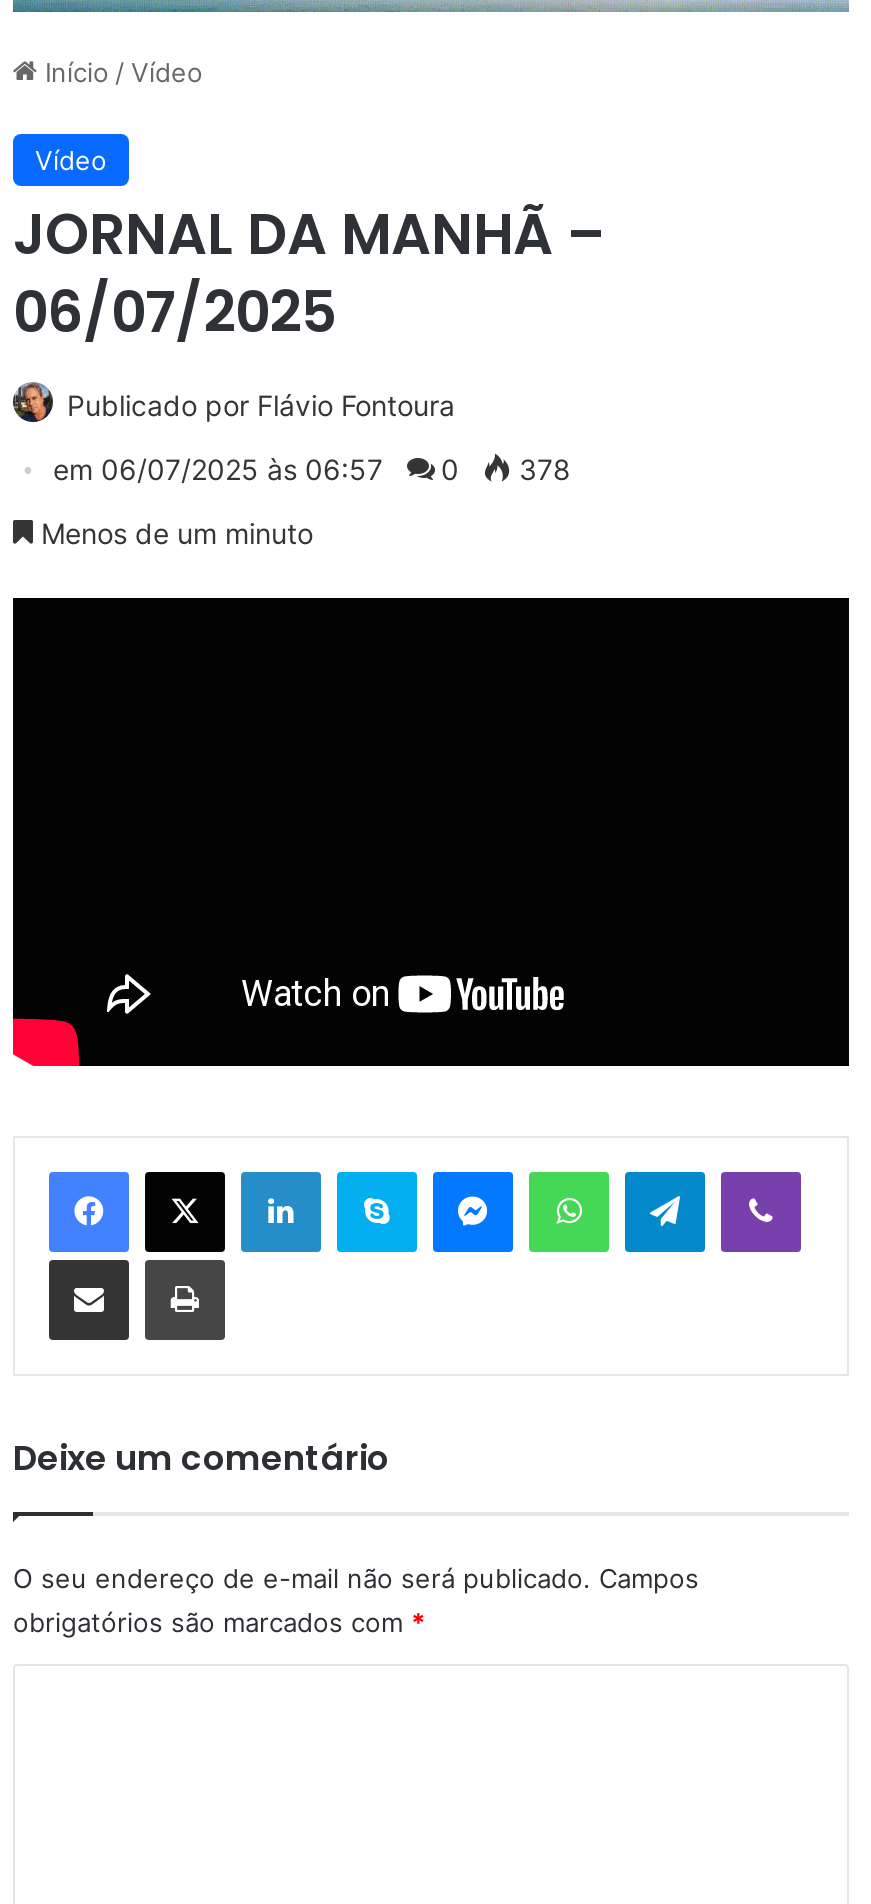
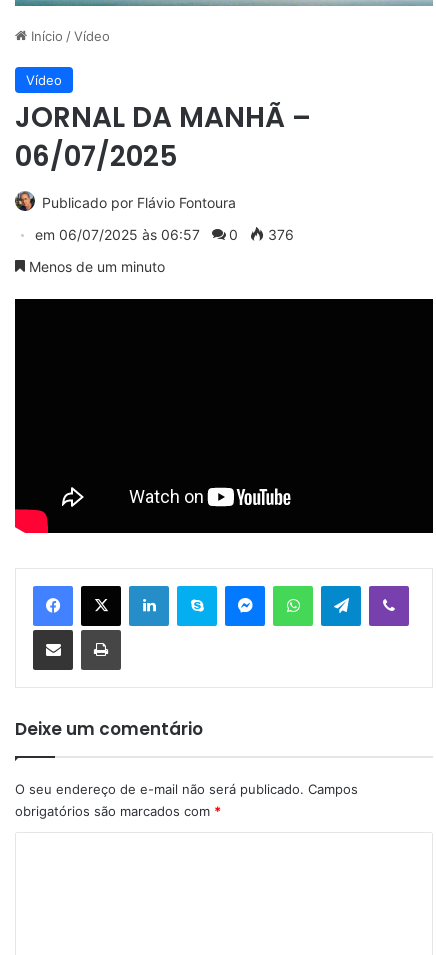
- em 06/07/2025 às 06:57 0 378
+ em 06/07/2025 às 06:57 0 376
